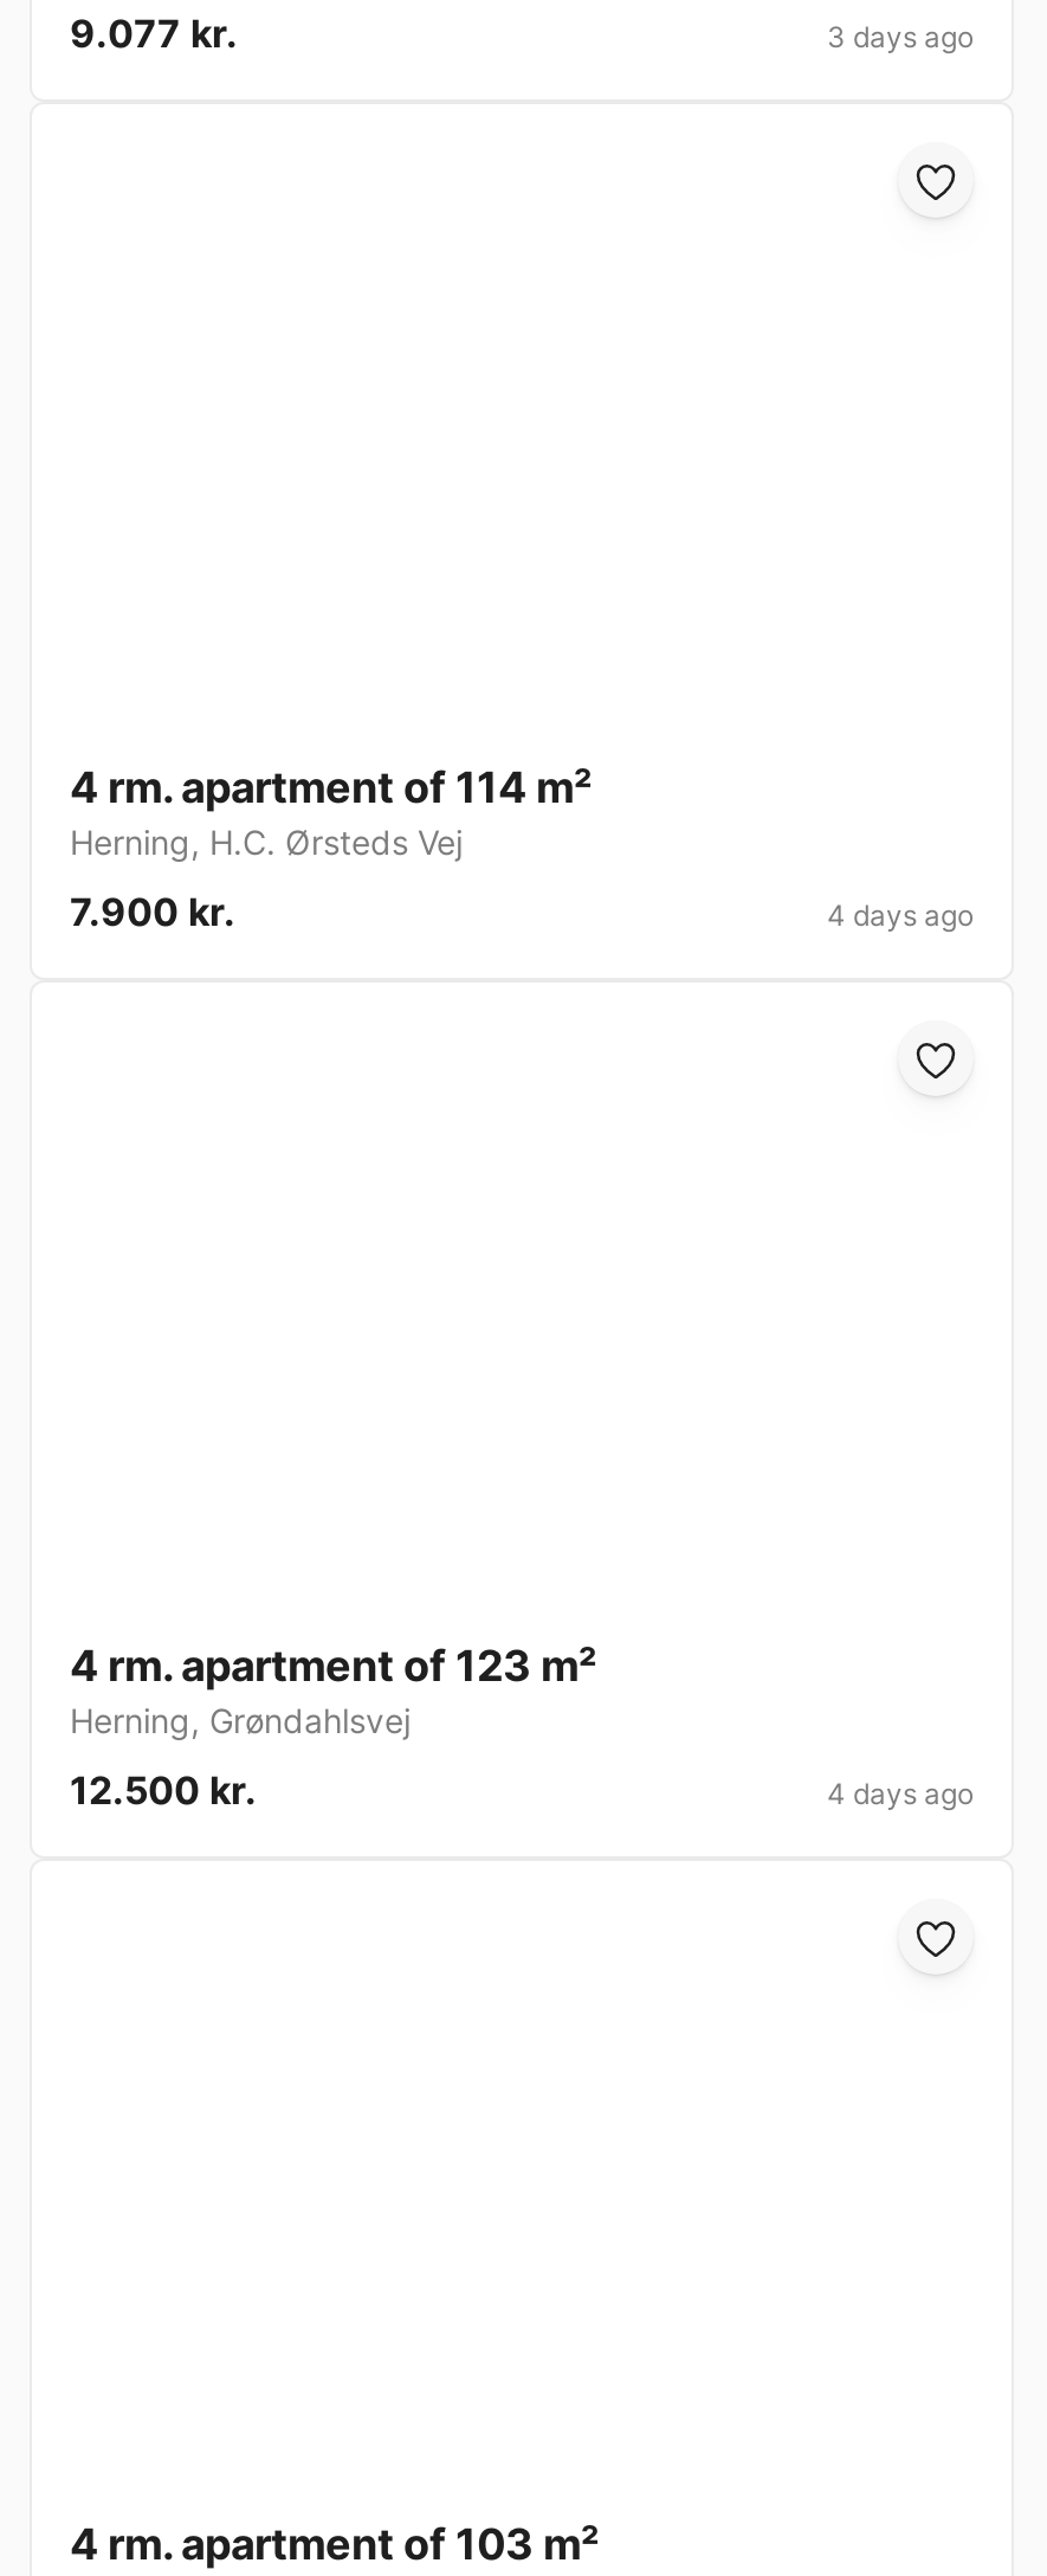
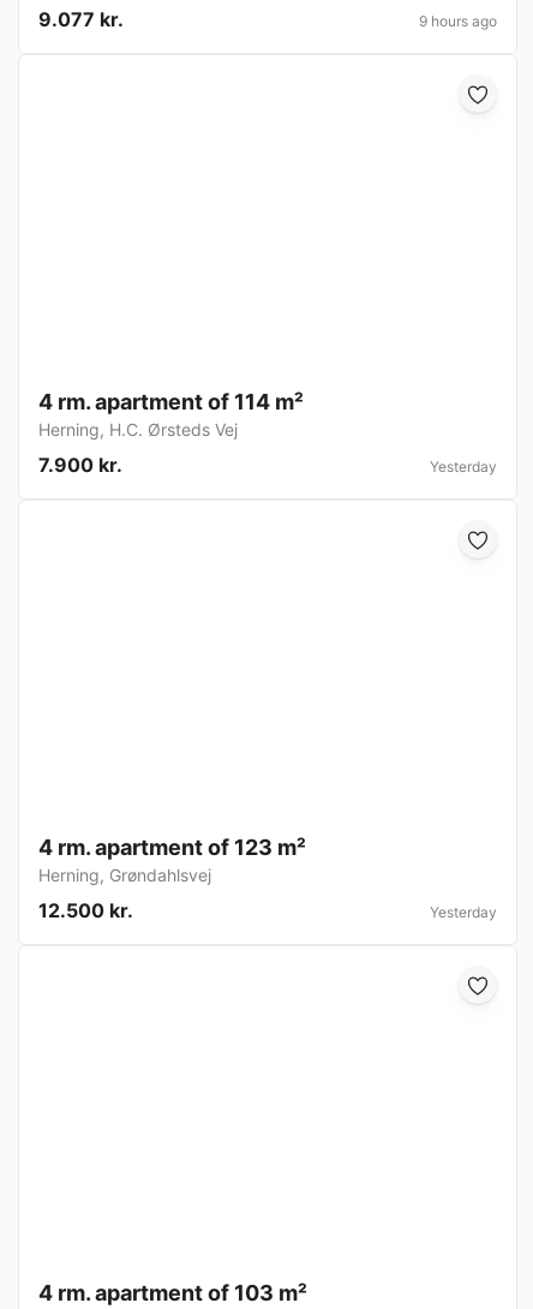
- 3 days ago
+ 9 hours ago

- 4 days ago
+ Yesterday

- 4 days ago
+ Yesterday
